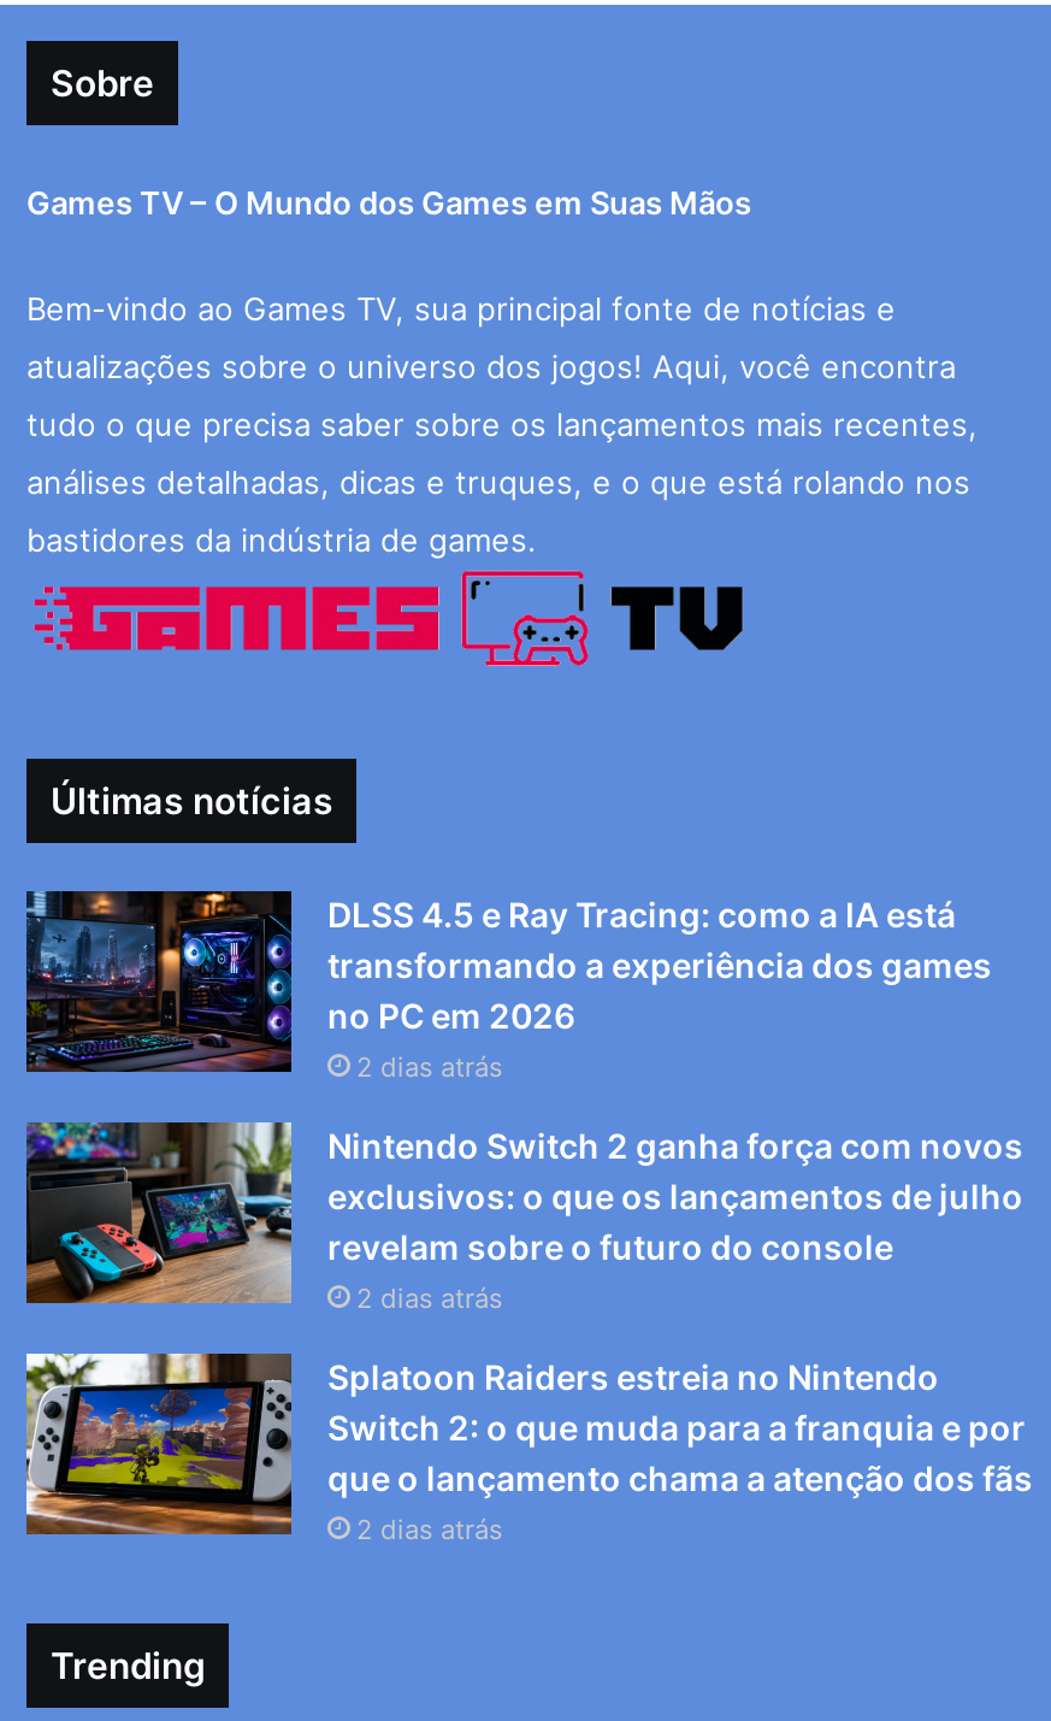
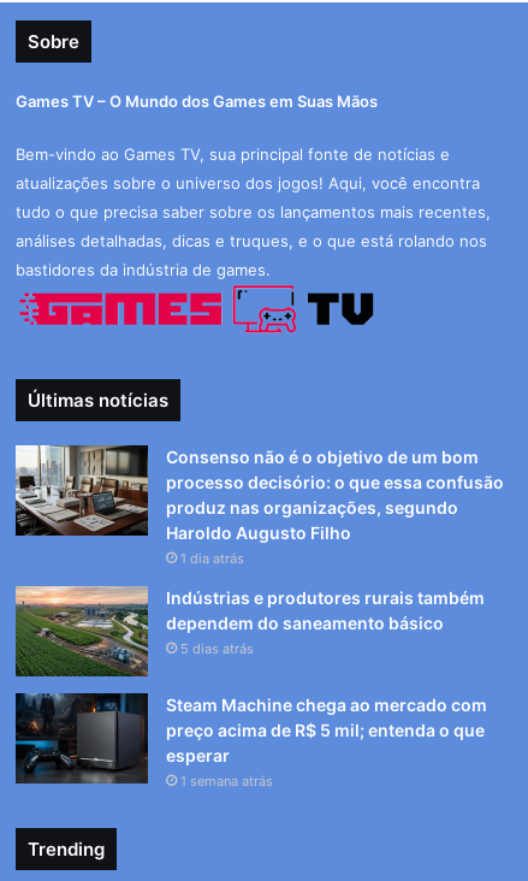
- [image]
- DLSS 4.5 e Ray Tracing: como a IA está
- transformando a experiência dos games
- no PC em 2026
- 2 dias atrás
+ [image]
+ Consenso não é o objetivo de um bom
+ processo decisório: o que essa confusão
+ produz nas organizações, segundo
+ Haroldo Augusto Filho
+ 1 dia atrás

- [image]
- Nintendo Switch 2 ganha força com novos
- exclusivos: o que os lançamentos de julho
- revelam sobre o futuro do console
- 2 dias atrás
+ [image]
+ Indústrias e produtores rurais também
+ dependem do saneamento básico
+ 5 dias atrás

- [image]
- Splatoon Raiders estreia no Nintendo
- Switch 2: o que muda para a franquia e por
- que o lançamento chama a atenção dos fãs
- 2 dias atrás
+ [image]
+ Steam Machine chega ao mercado com
+ preço acima de R$ 5 mil; entenda o que
+ esperar
+ 1 semana atrás
